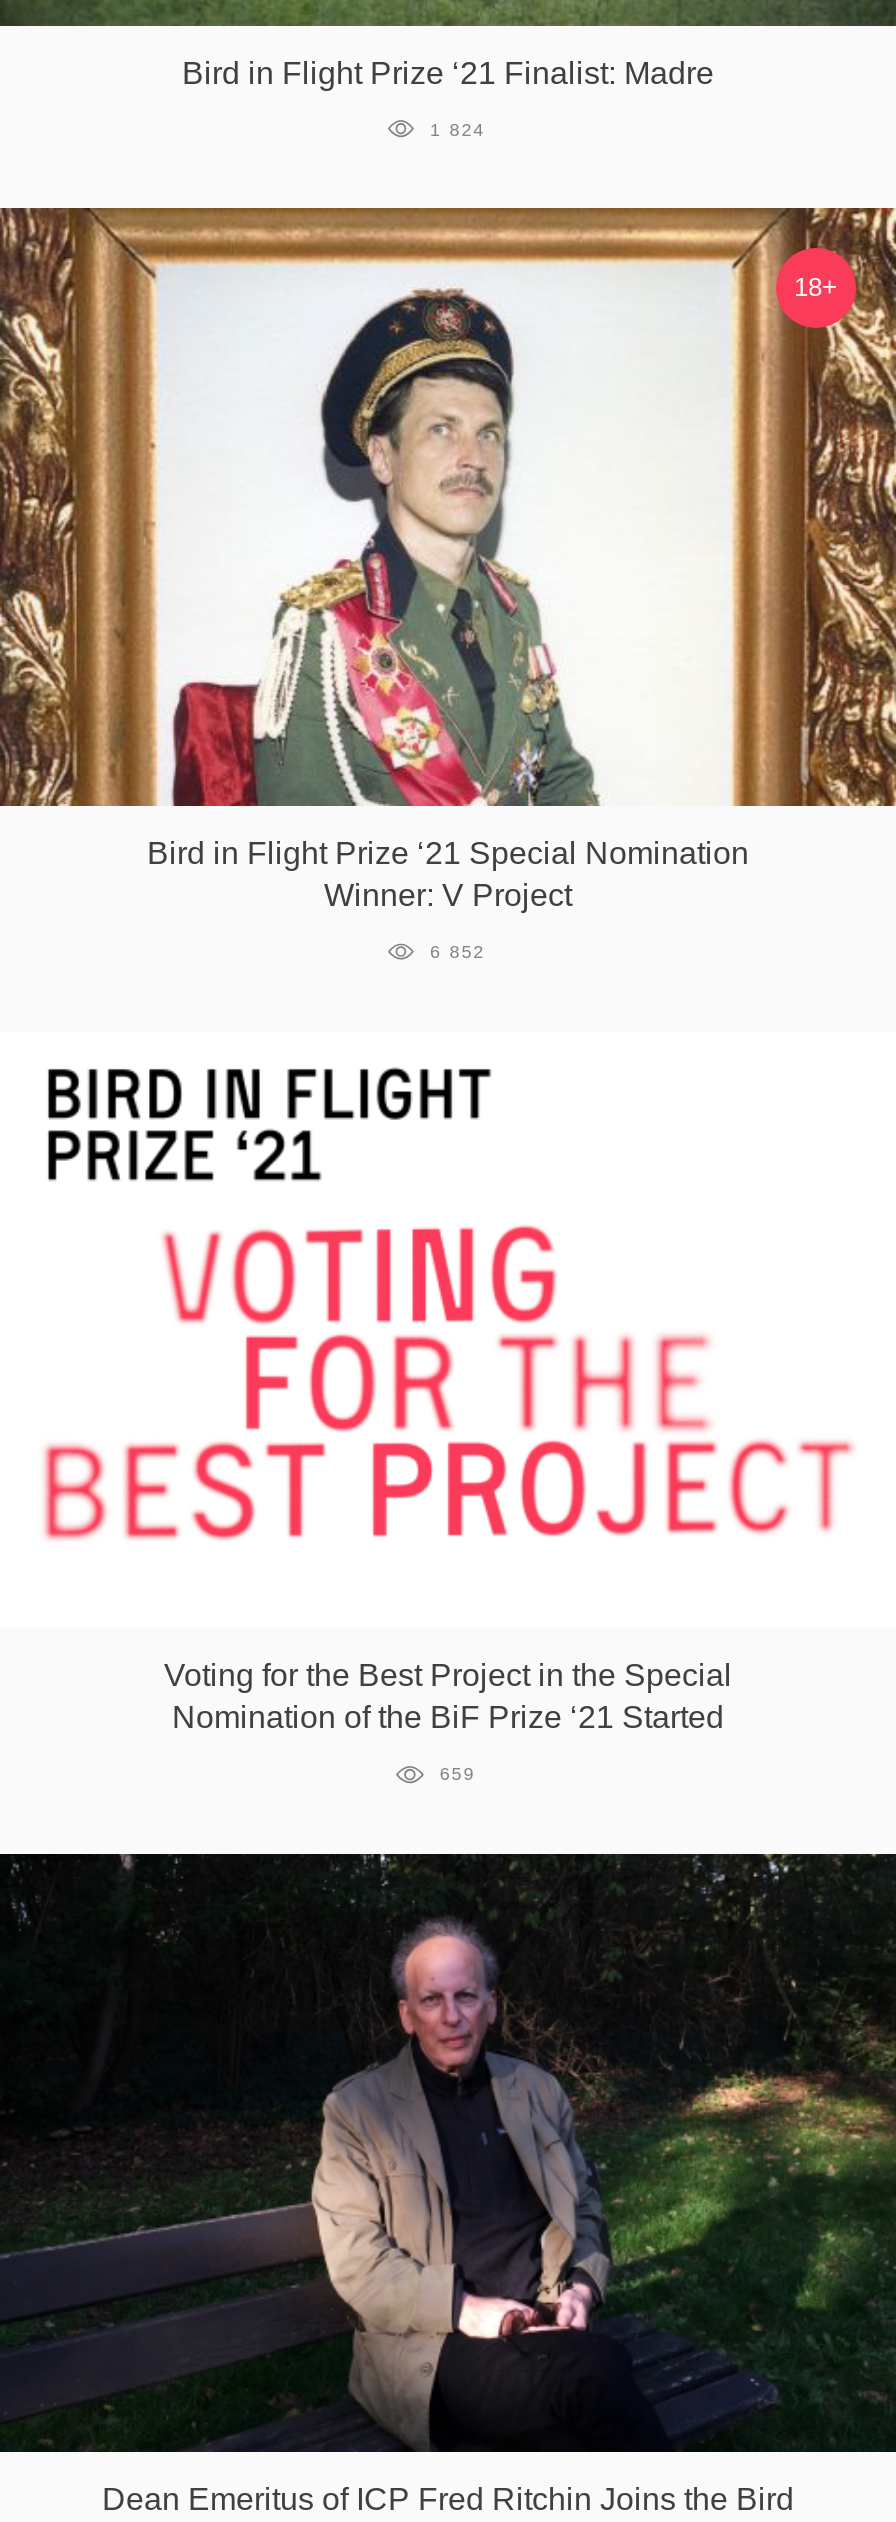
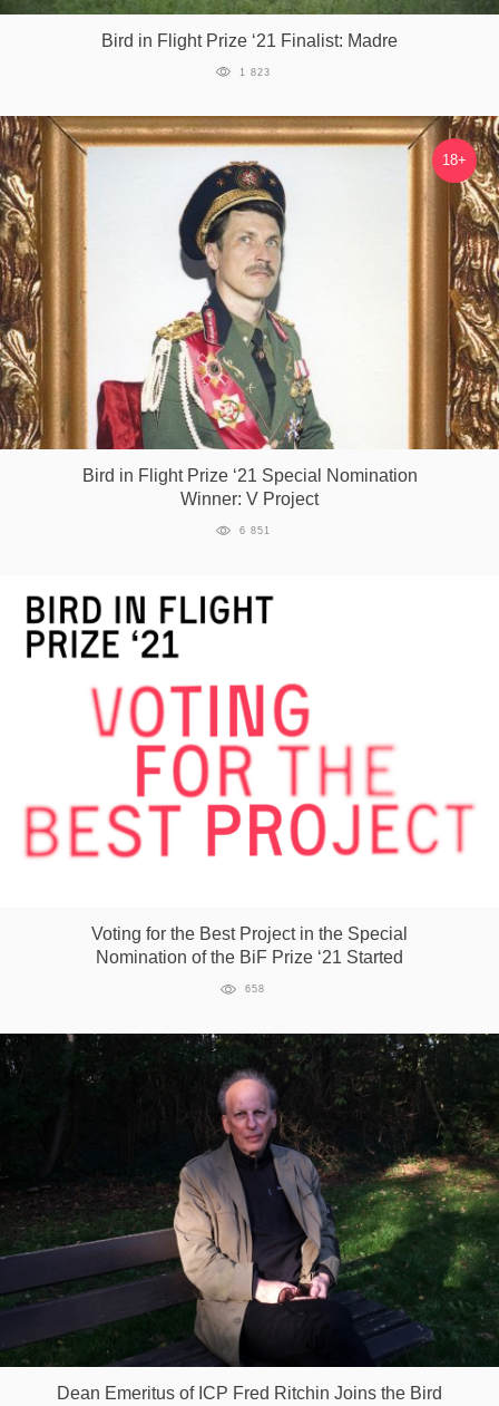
- 1 824
+ 1 823

- 6 852
+ 6 851

- 659
+ 658
